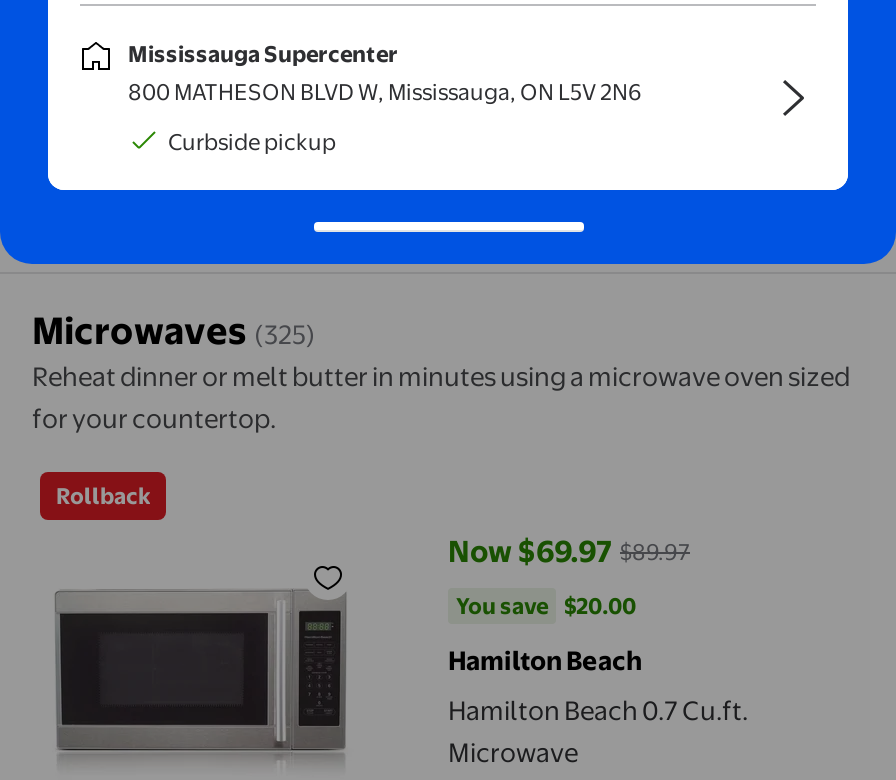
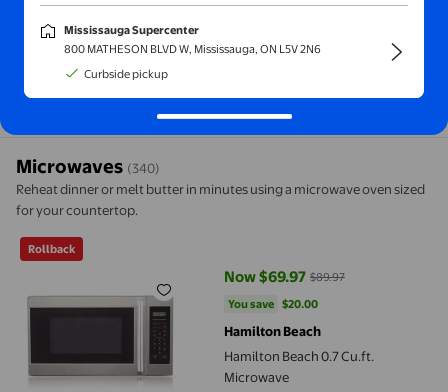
- Microwaves (325)
+ Microwaves (340)
